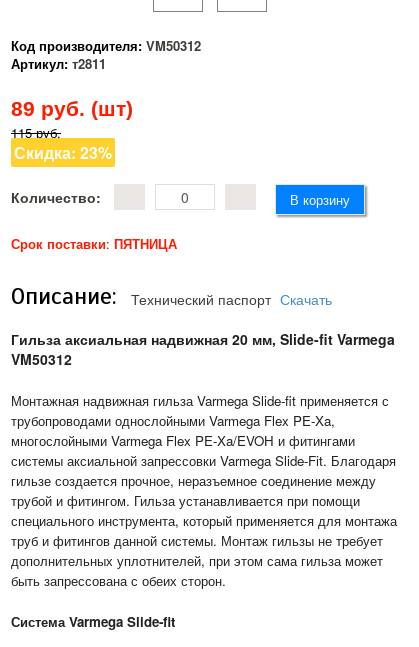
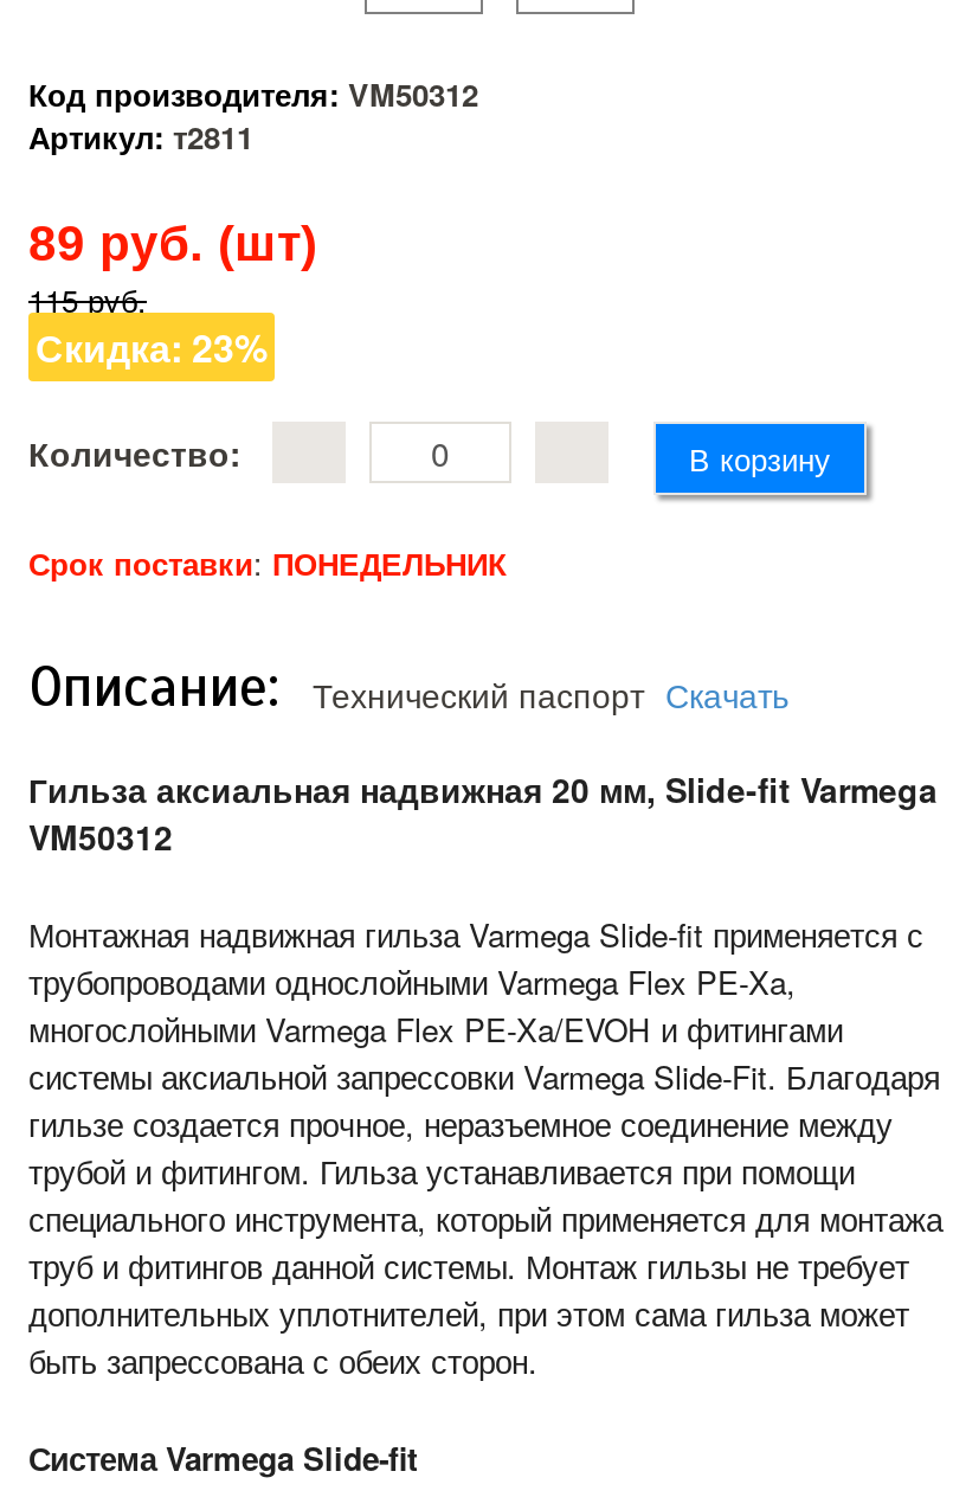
- Срок поставки: ПЯТНИЦА
+ Срок поставки: ПОНЕДЕЛЬНИК
